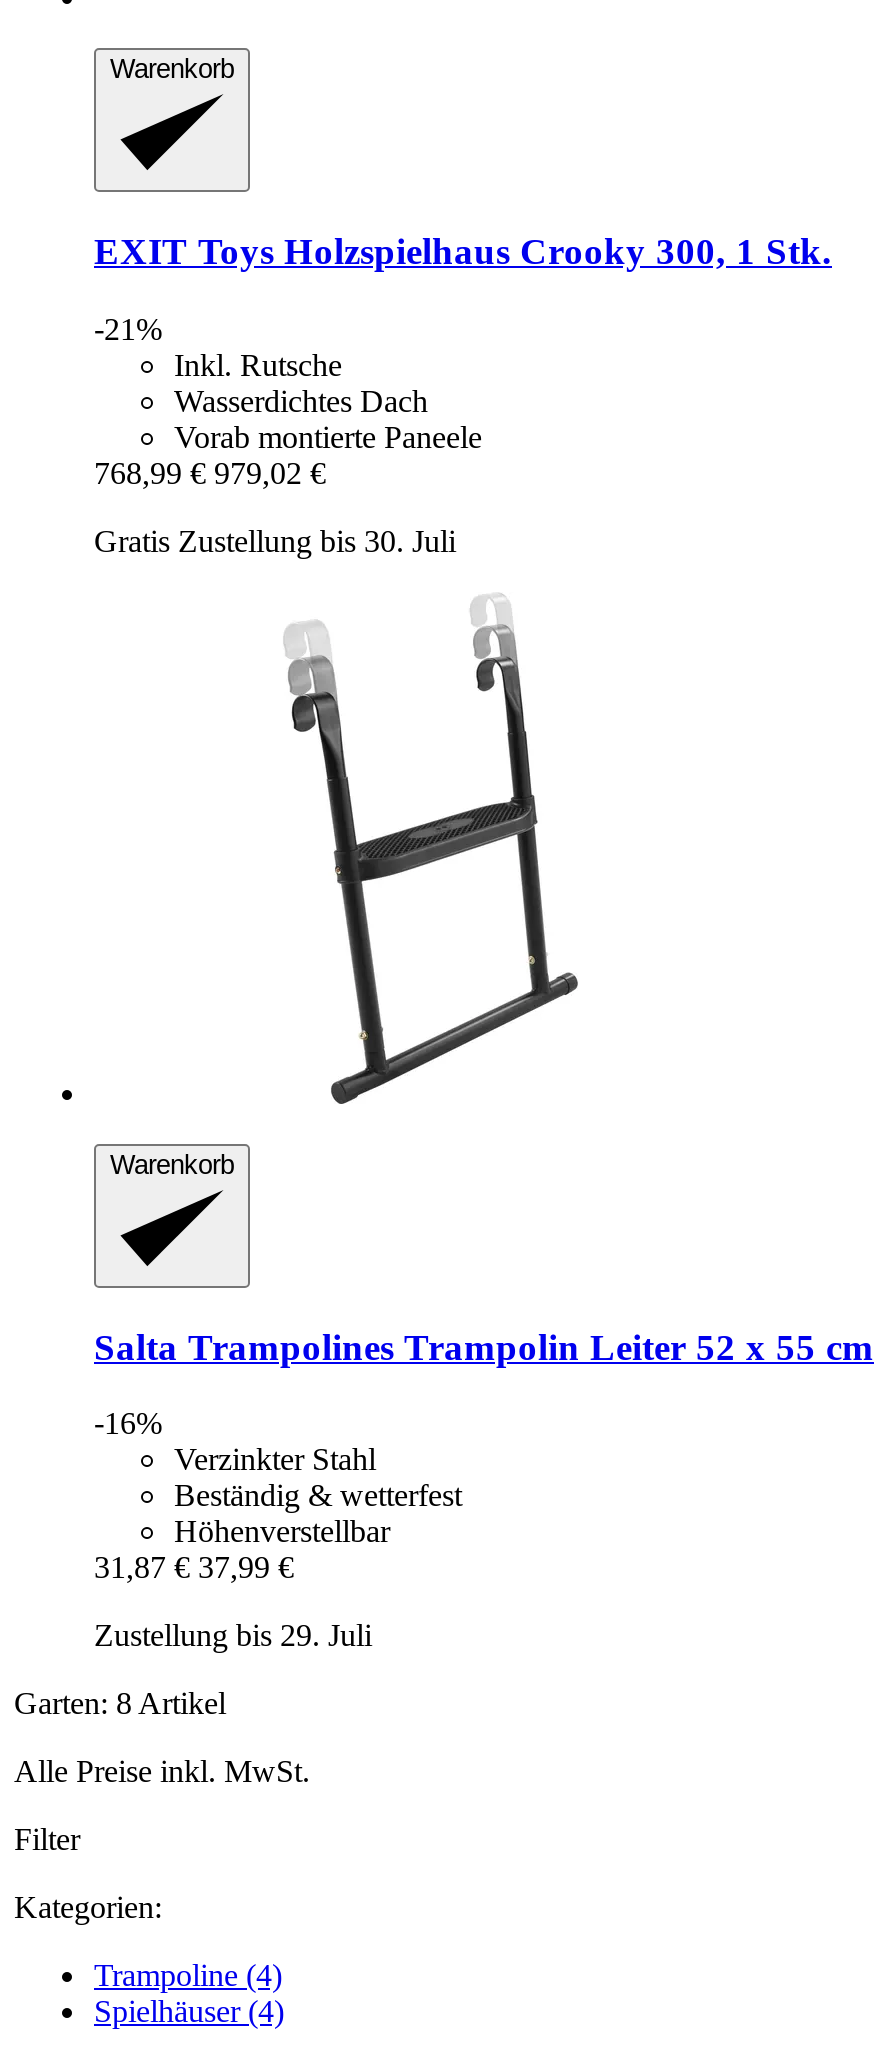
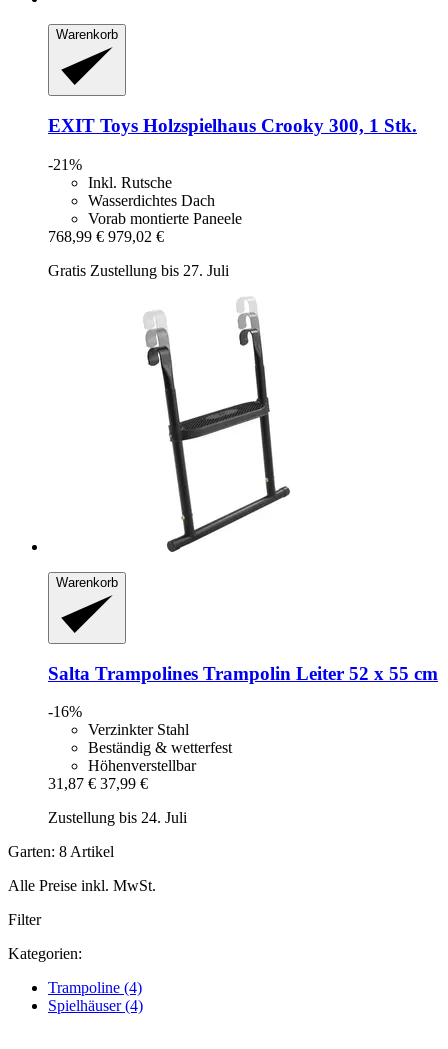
- Gratis Zustellung bis 30. Juli
+ Gratis Zustellung bis 27. Juli

- Zustellung bis 29. Juli
+ Zustellung bis 24. Juli
